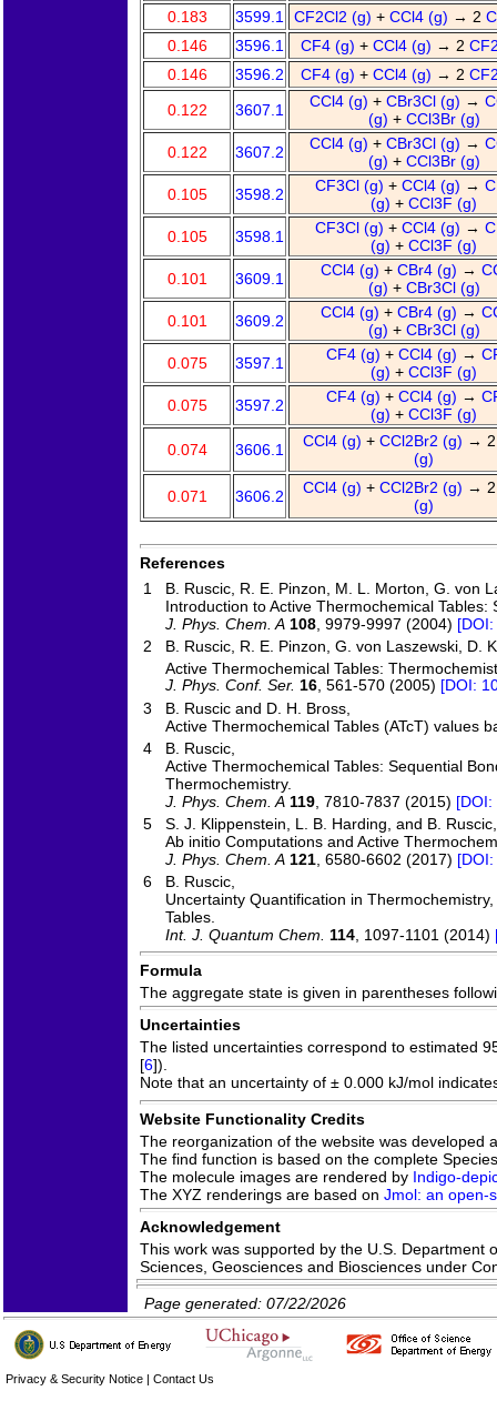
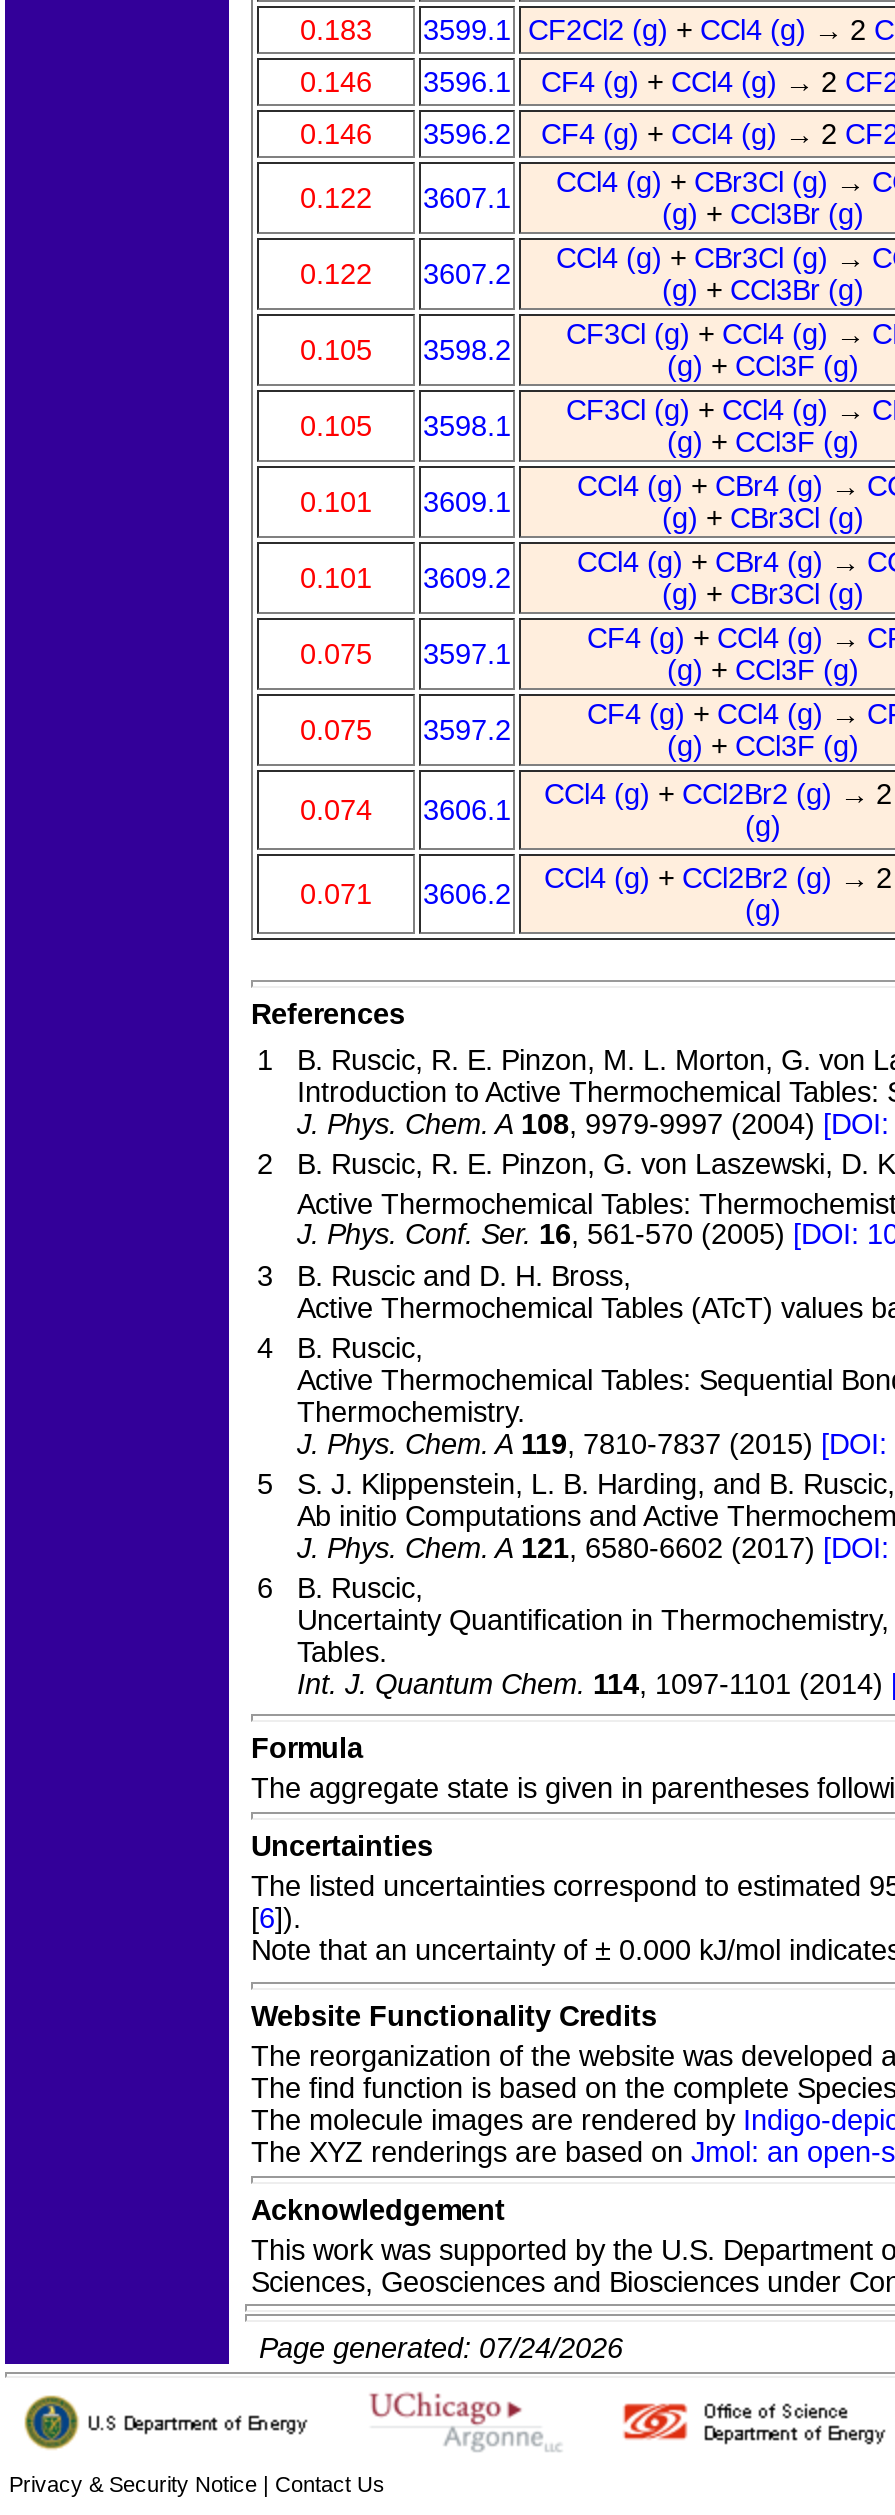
- Page generated: 07/22/2026
+ Page generated: 07/24/2026
